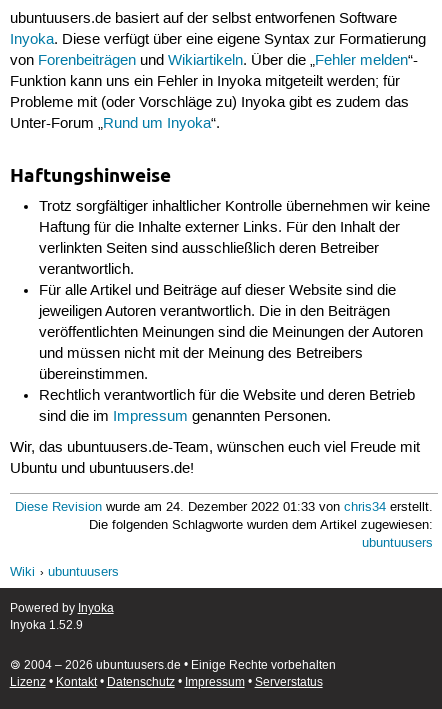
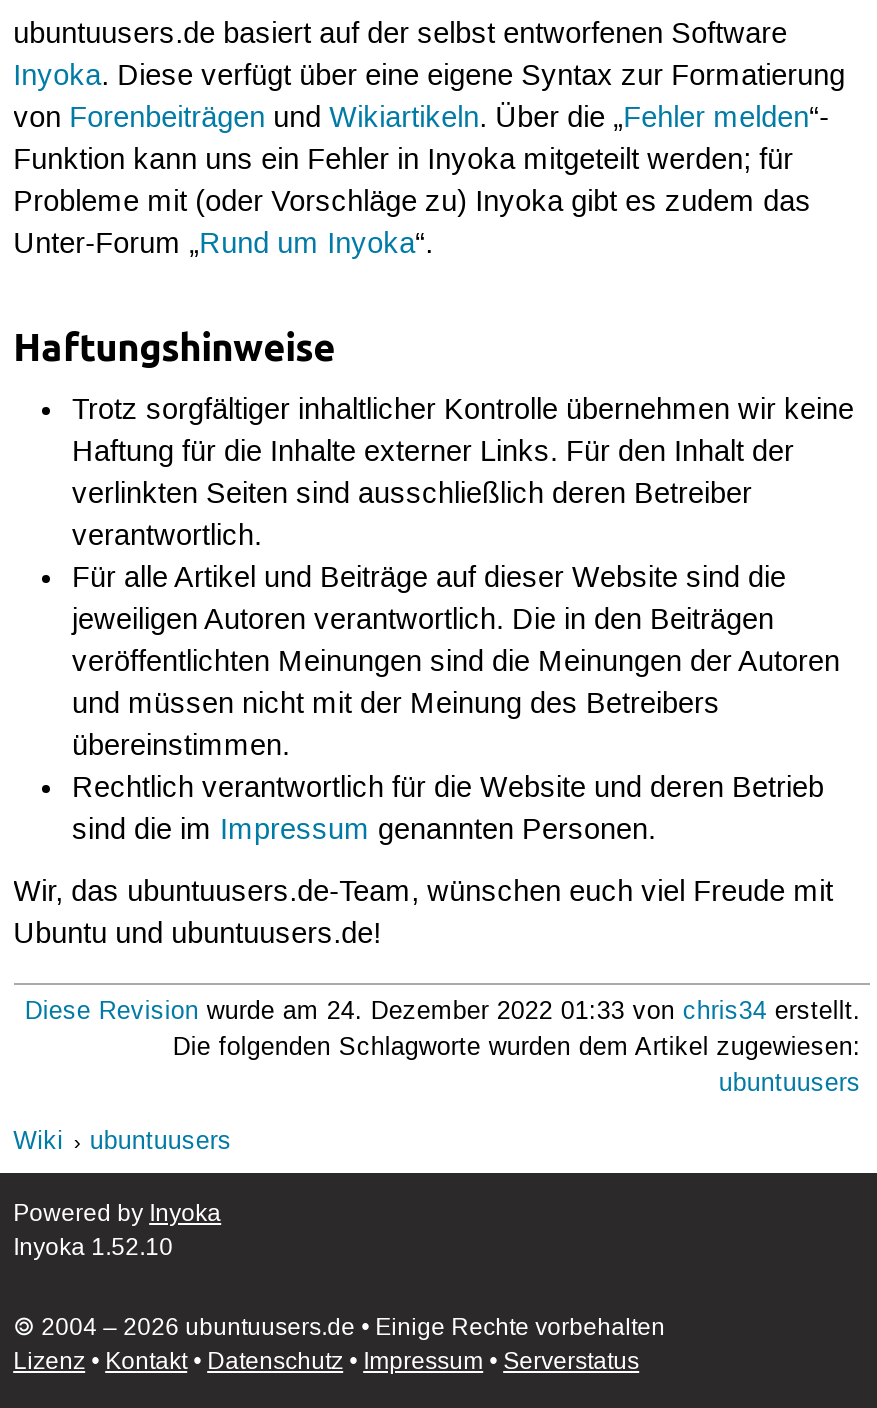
- Inyoka 1.52.9
+ Inyoka 1.52.10
